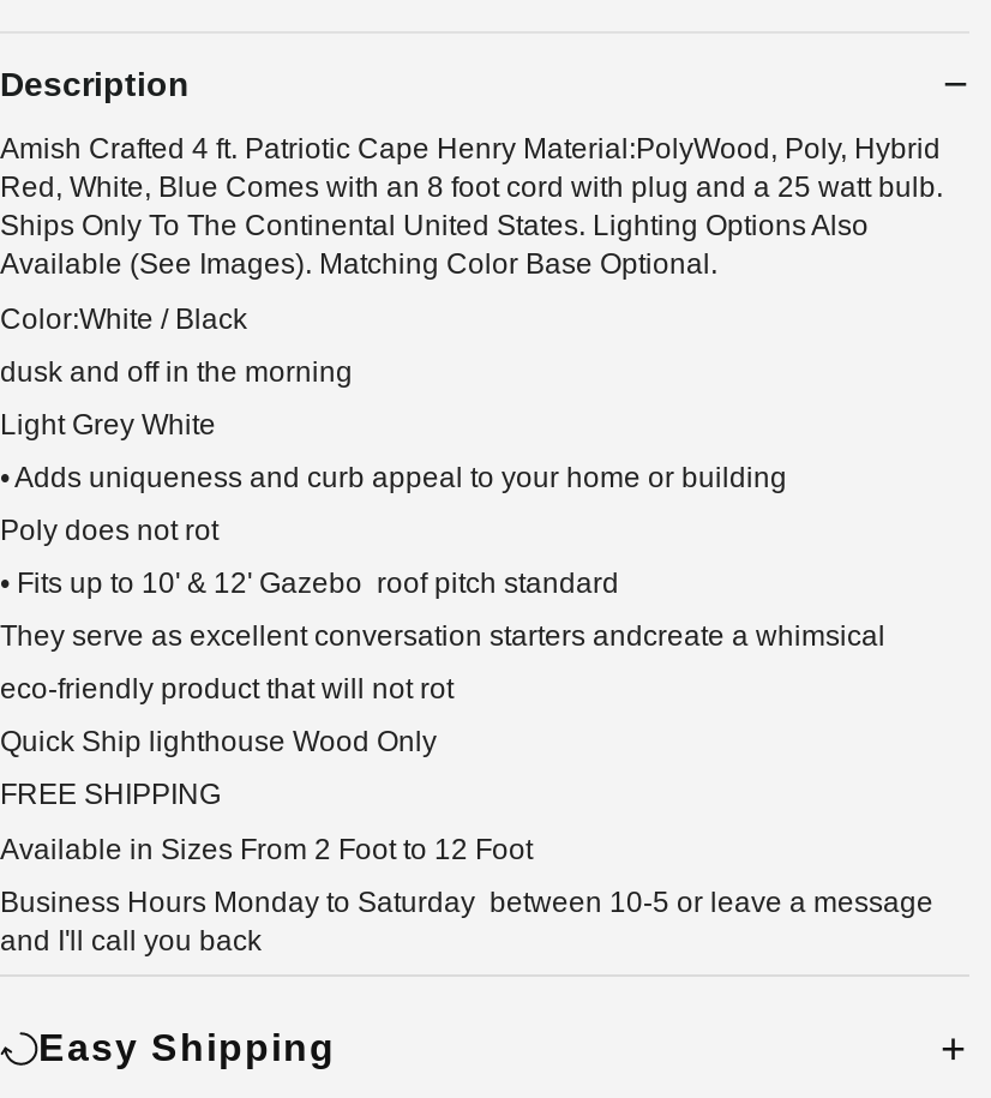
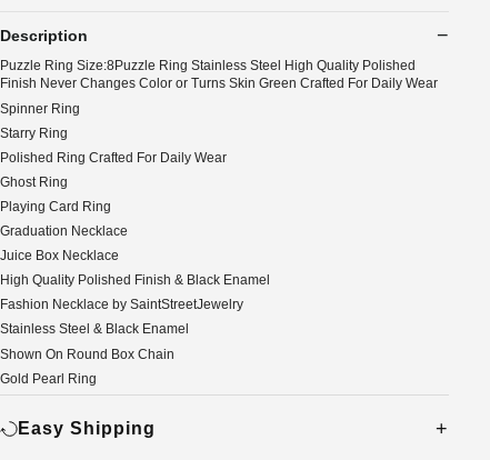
- Amish Crafted 4 ft. Patriotic Cape Henry Material:PolyWood, Poly, Hybrid
- Red, White, Blue Comes with an 8 foot cord with plug and a 25 watt bulb.
- Ships Only To The Continental United States. Lighting Options Also
- Available (See Images). Matching Color Base Optional.
+ Puzzle Ring Size:8Puzzle Ring Stainless Steel High Quality Polished
+ Finish Never Changes Color or Turns Skin Green Crafted For Daily Wear

- Color:White / Black
+ Spinner Ring

- dusk and off in the morning
+ Starry Ring

- Light Grey White
+ Polished Ring Crafted For Daily Wear

- • Adds uniqueness and curb appeal to your home or building
+ Ghost Ring

- Poly does not rot
+ Playing Card Ring

- • Fits up to 10' & 12' Gazebo roof pitch standard
+ Graduation Necklace

- They serve as excellent conversation starters andcreate a whimsical
+ Juice Box Necklace

- eco-friendly product that will not rot
+ High Quality Polished Finish & Black Enamel

- Quick Ship lighthouse Wood Only
+ Fashion Necklace by SaintStreetJewelry

- FREE SHIPPING
+ Stainless Steel & Black Enamel

- Available in Sizes From 2 Foot to 12 Foot
+ Shown On Round Box Chain

- Business Hours Monday to Saturday between 10-5 or leave a message
- and I'll call you back
+ Gold Pearl Ring
